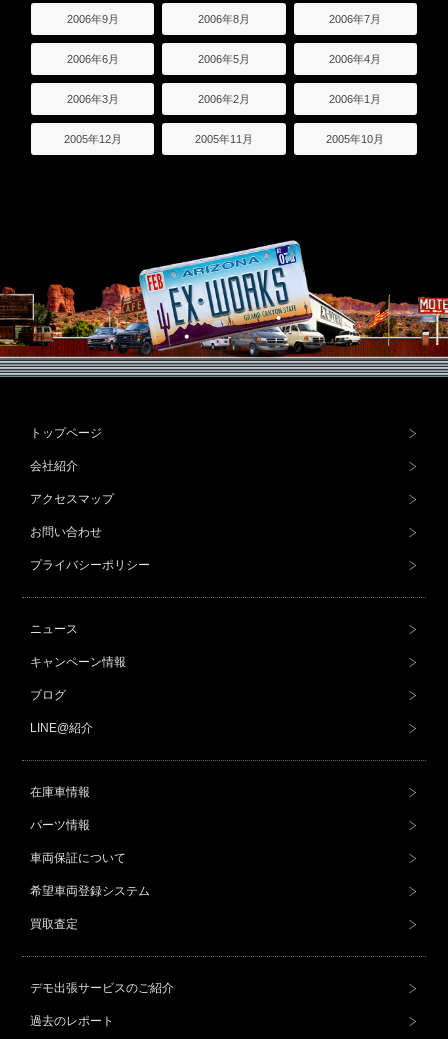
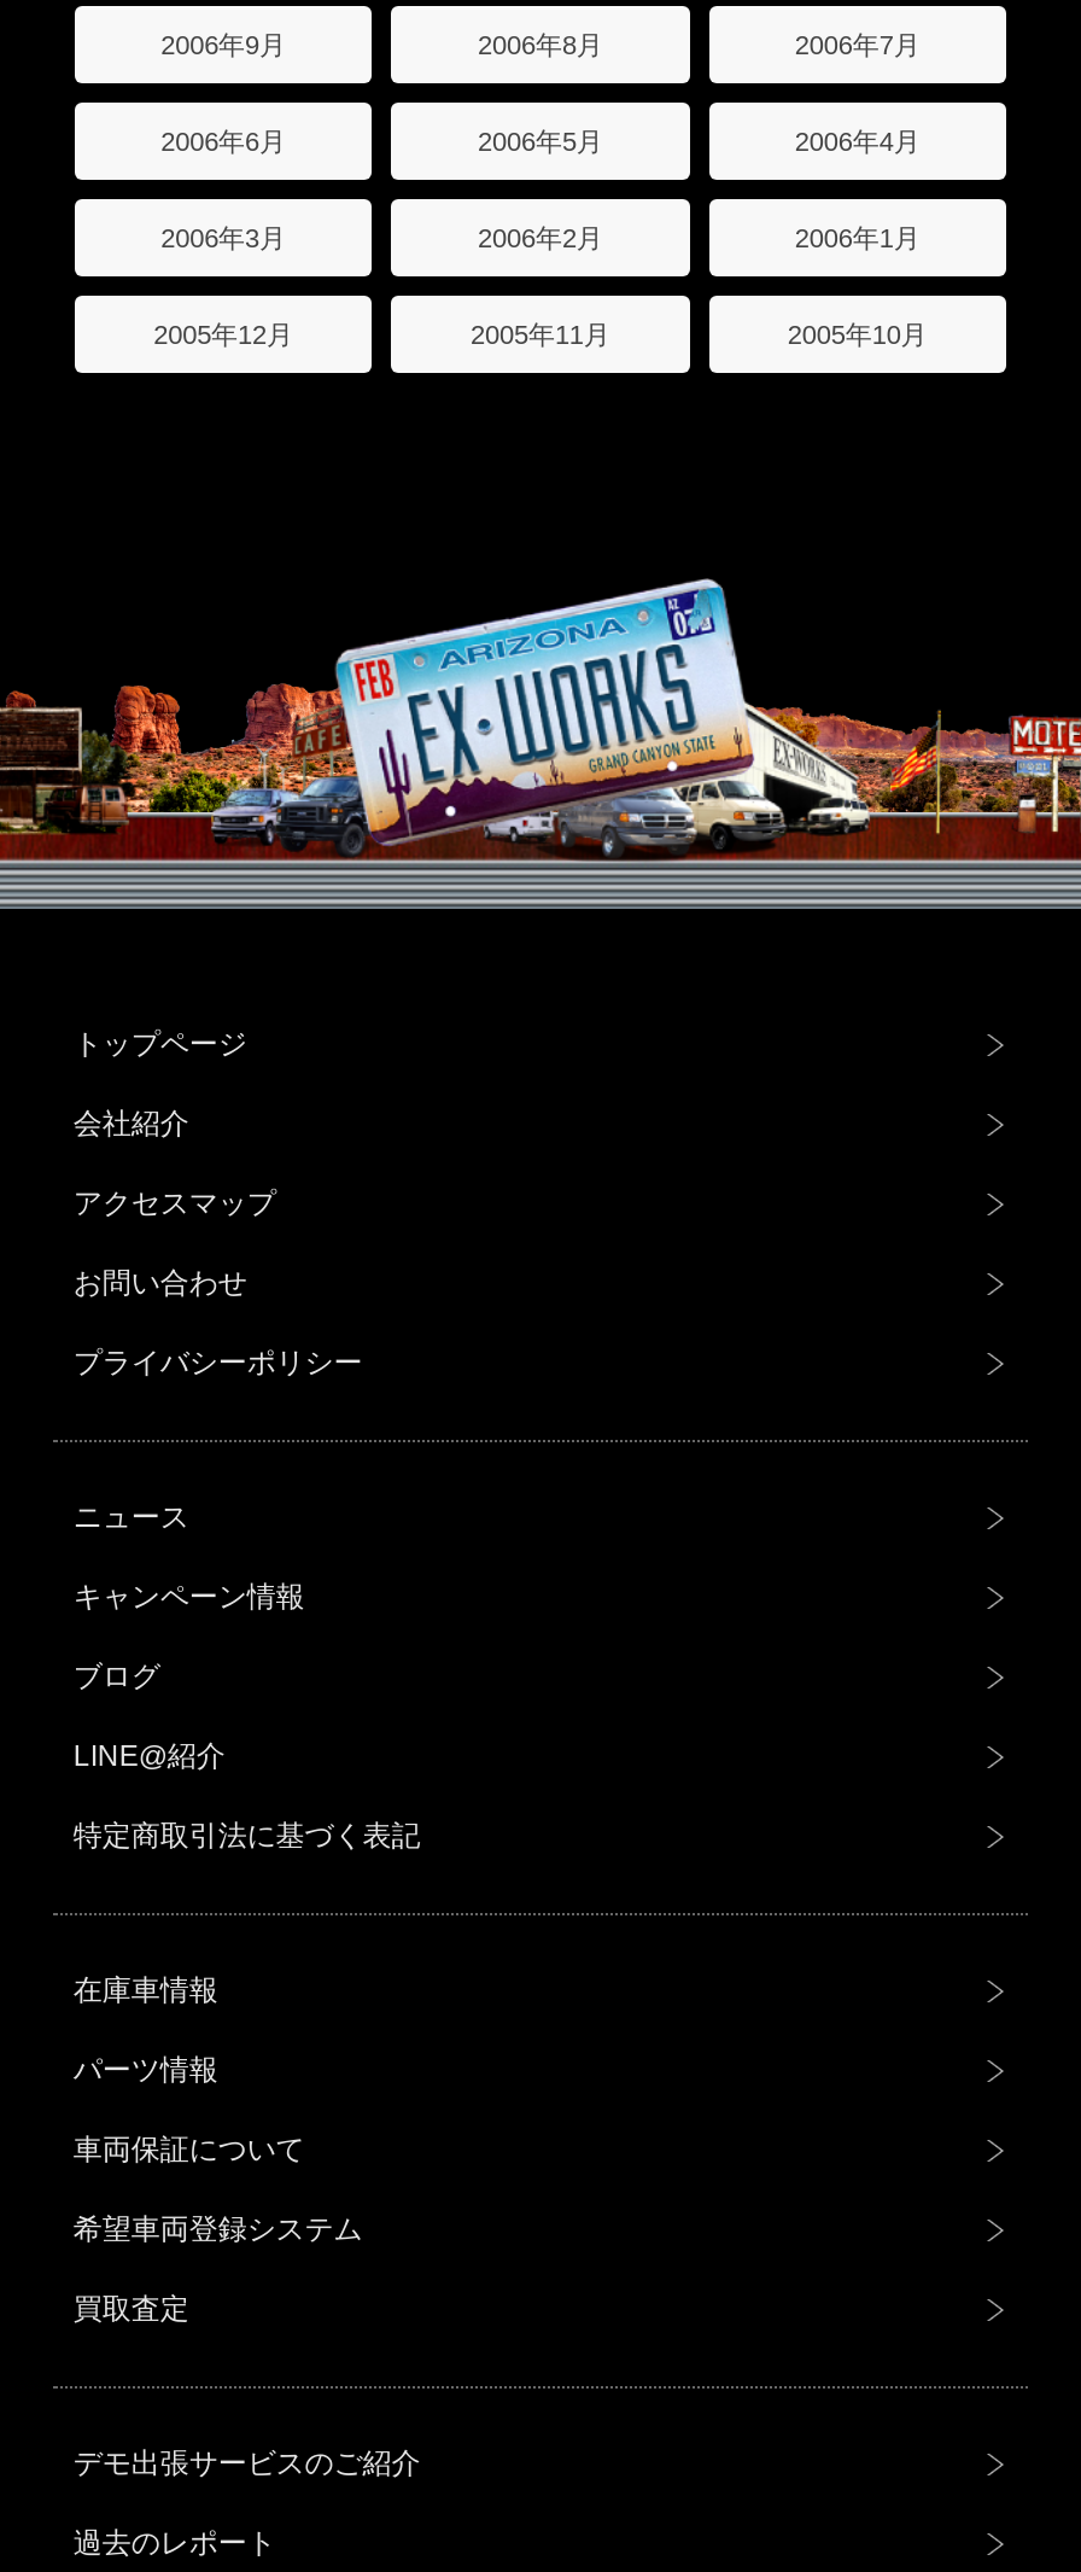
+ 特定商取引法に基づく表記
